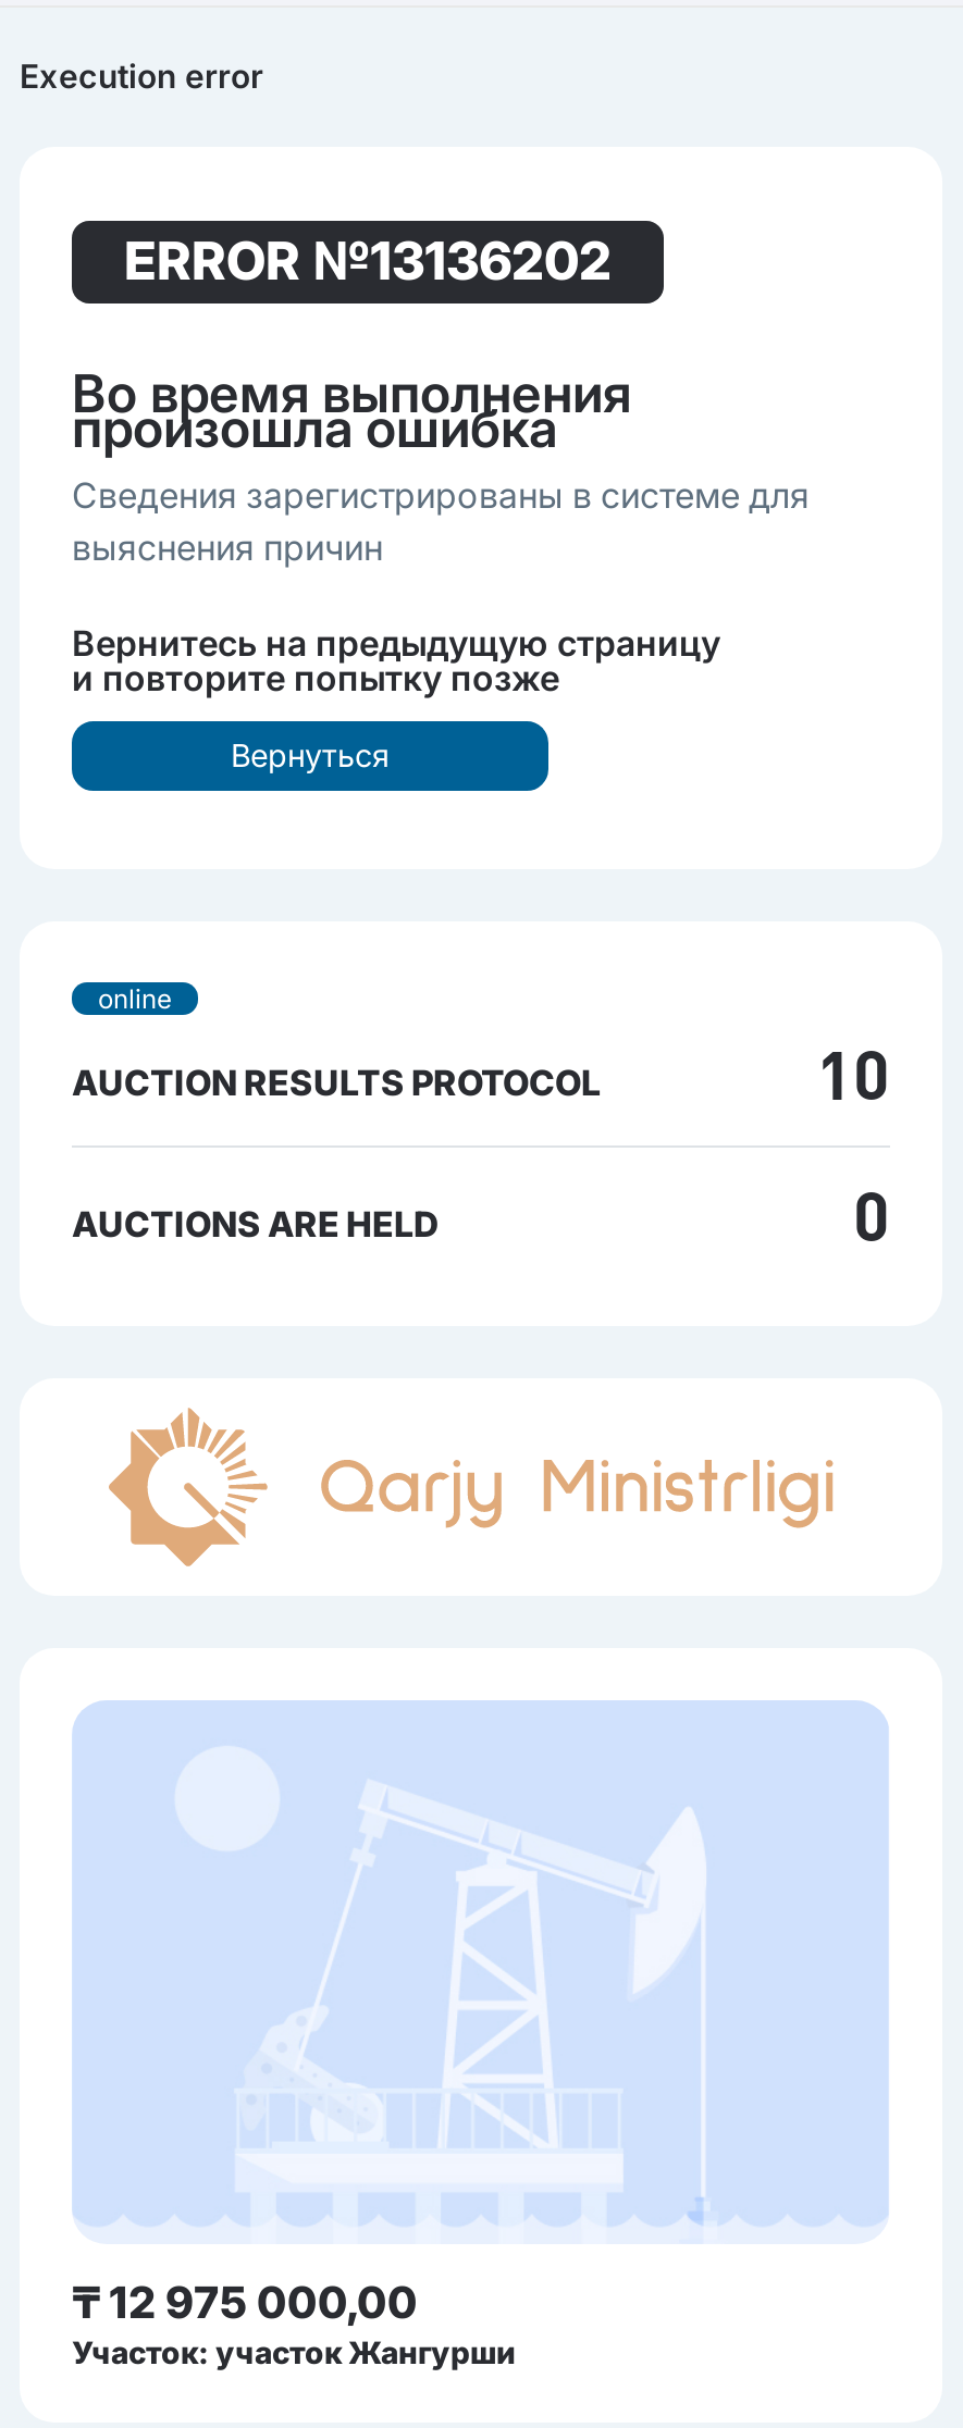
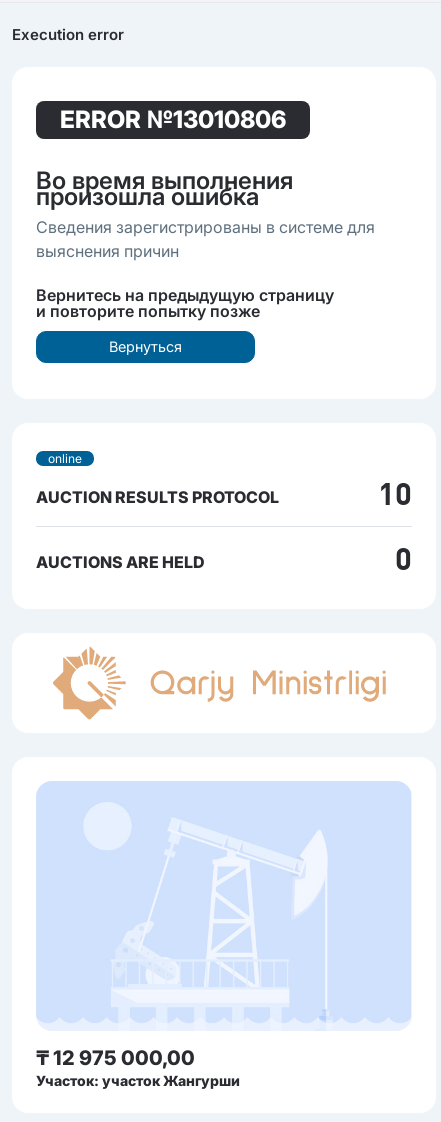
- ERROR №13136202
+ ERROR №13010806
